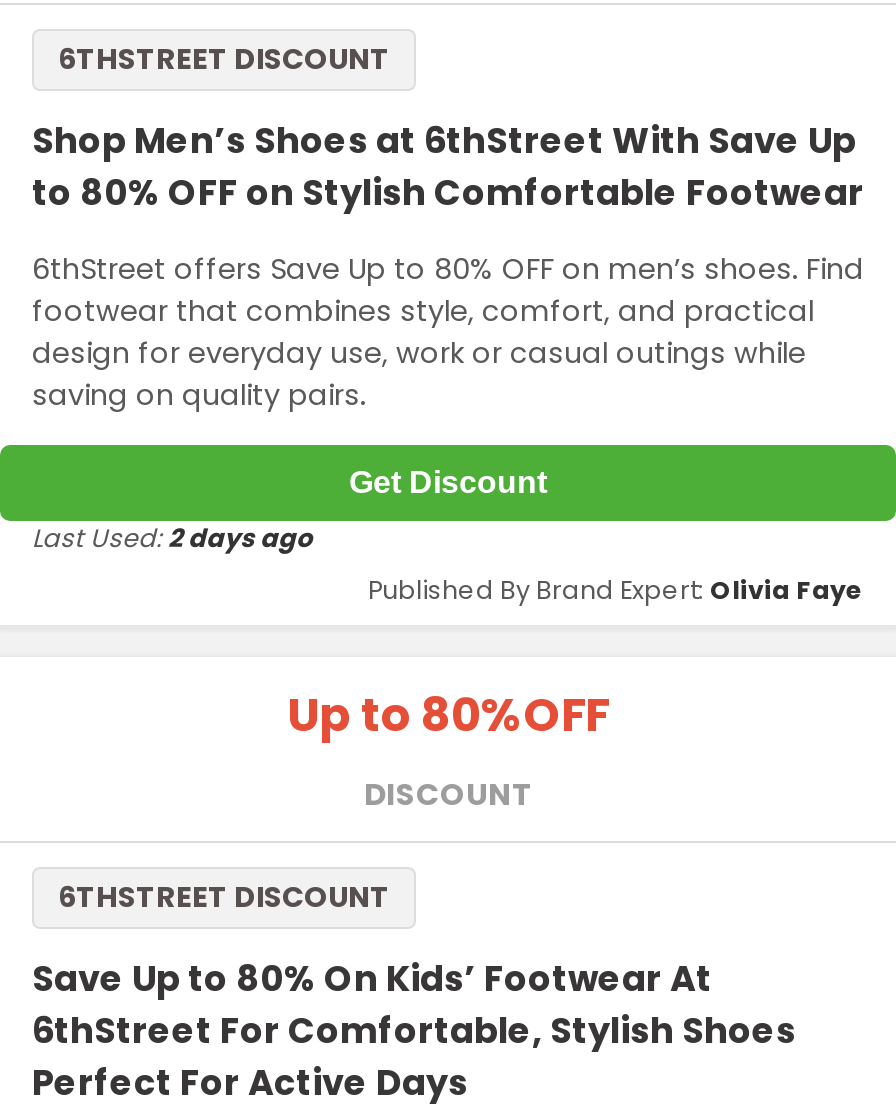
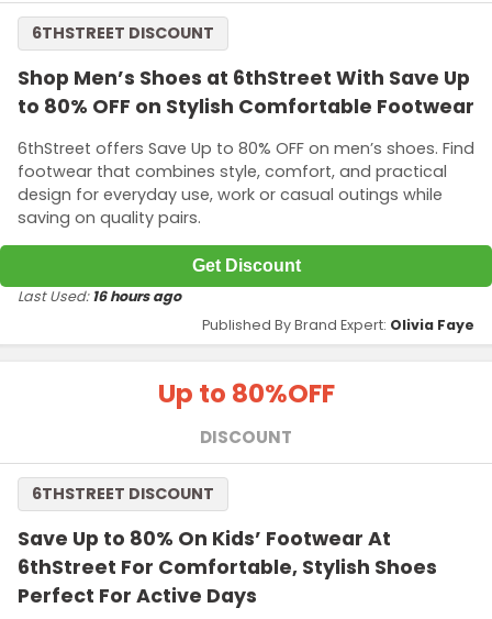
- Last Used:2 days ago
+ Last Used:16 hours ago
